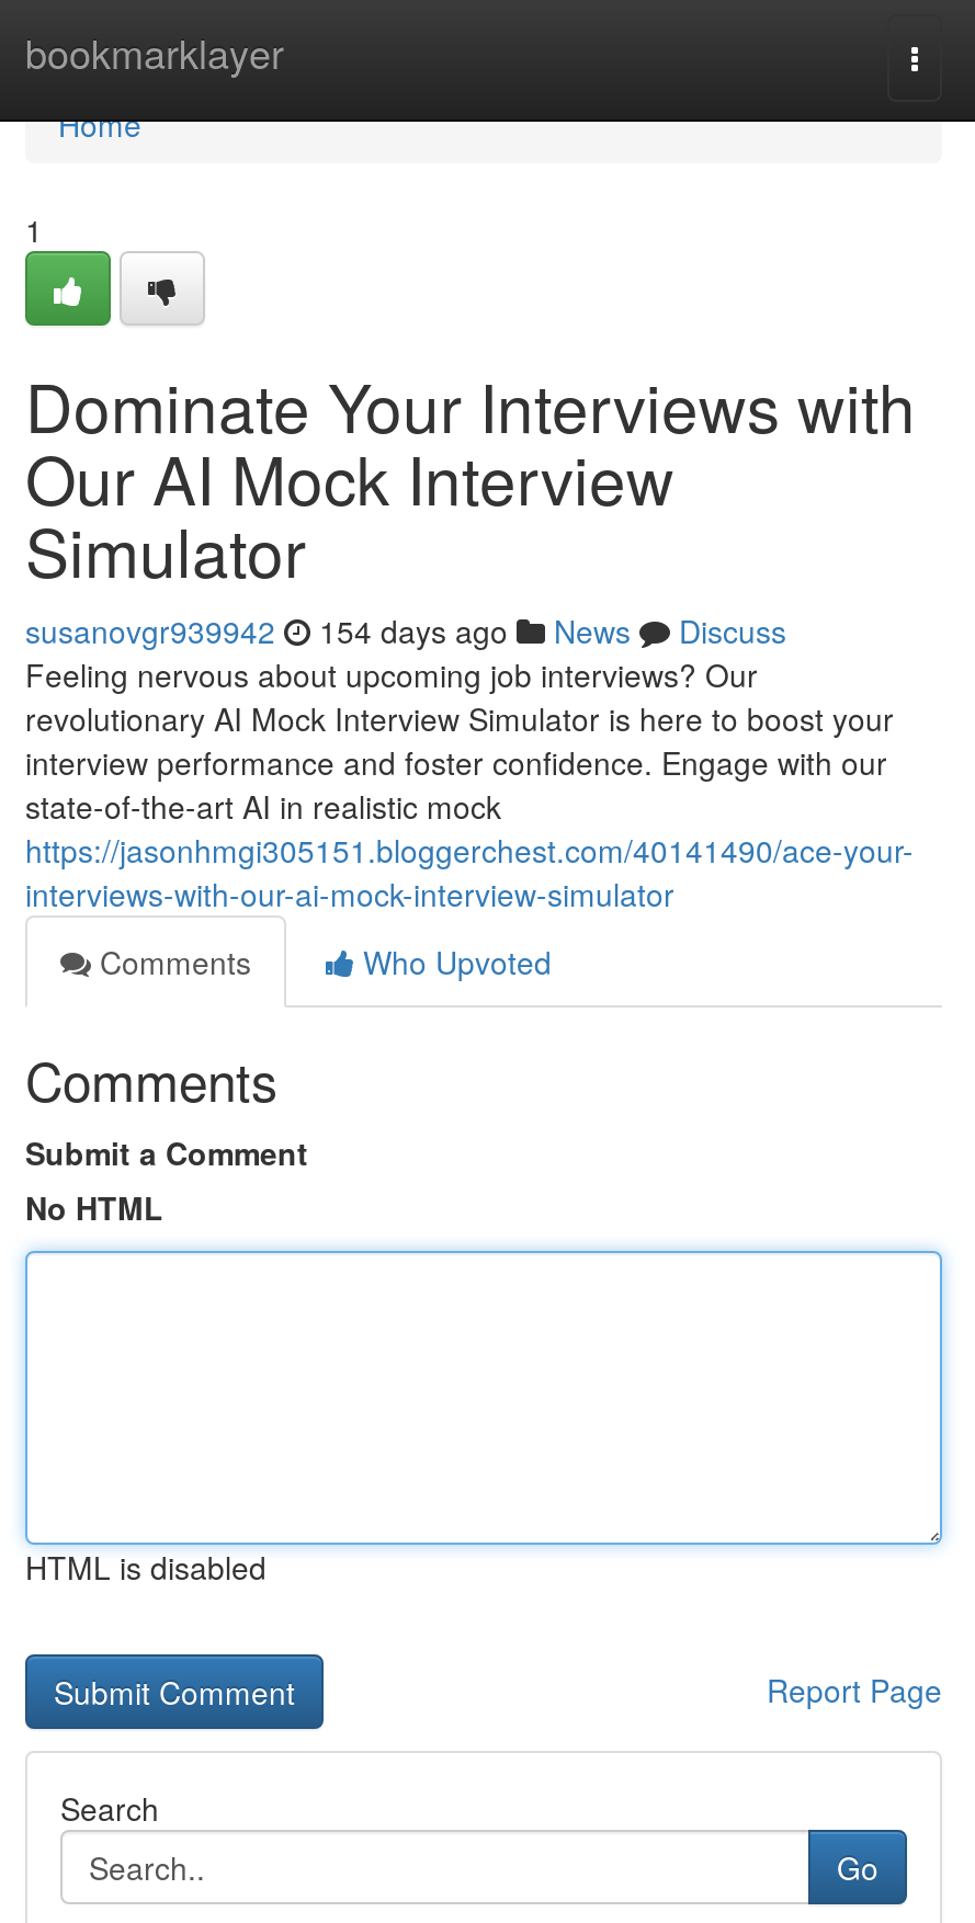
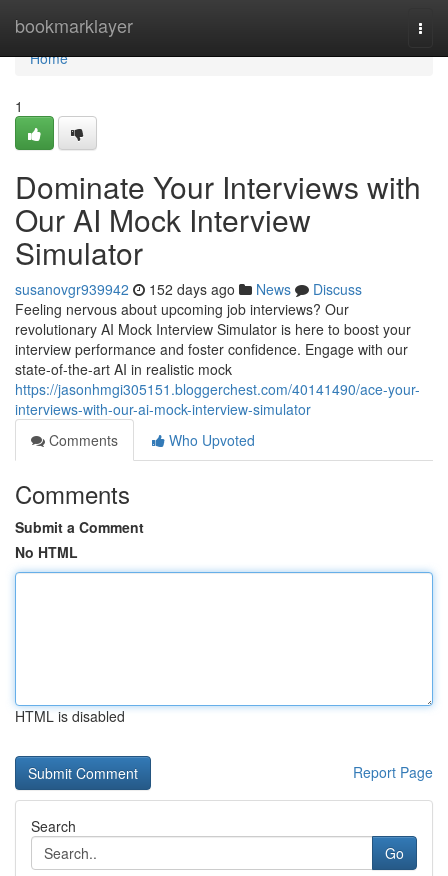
- susanovgr939942 154 days ago News Discuss
+ susanovgr939942 152 days ago News Discuss
